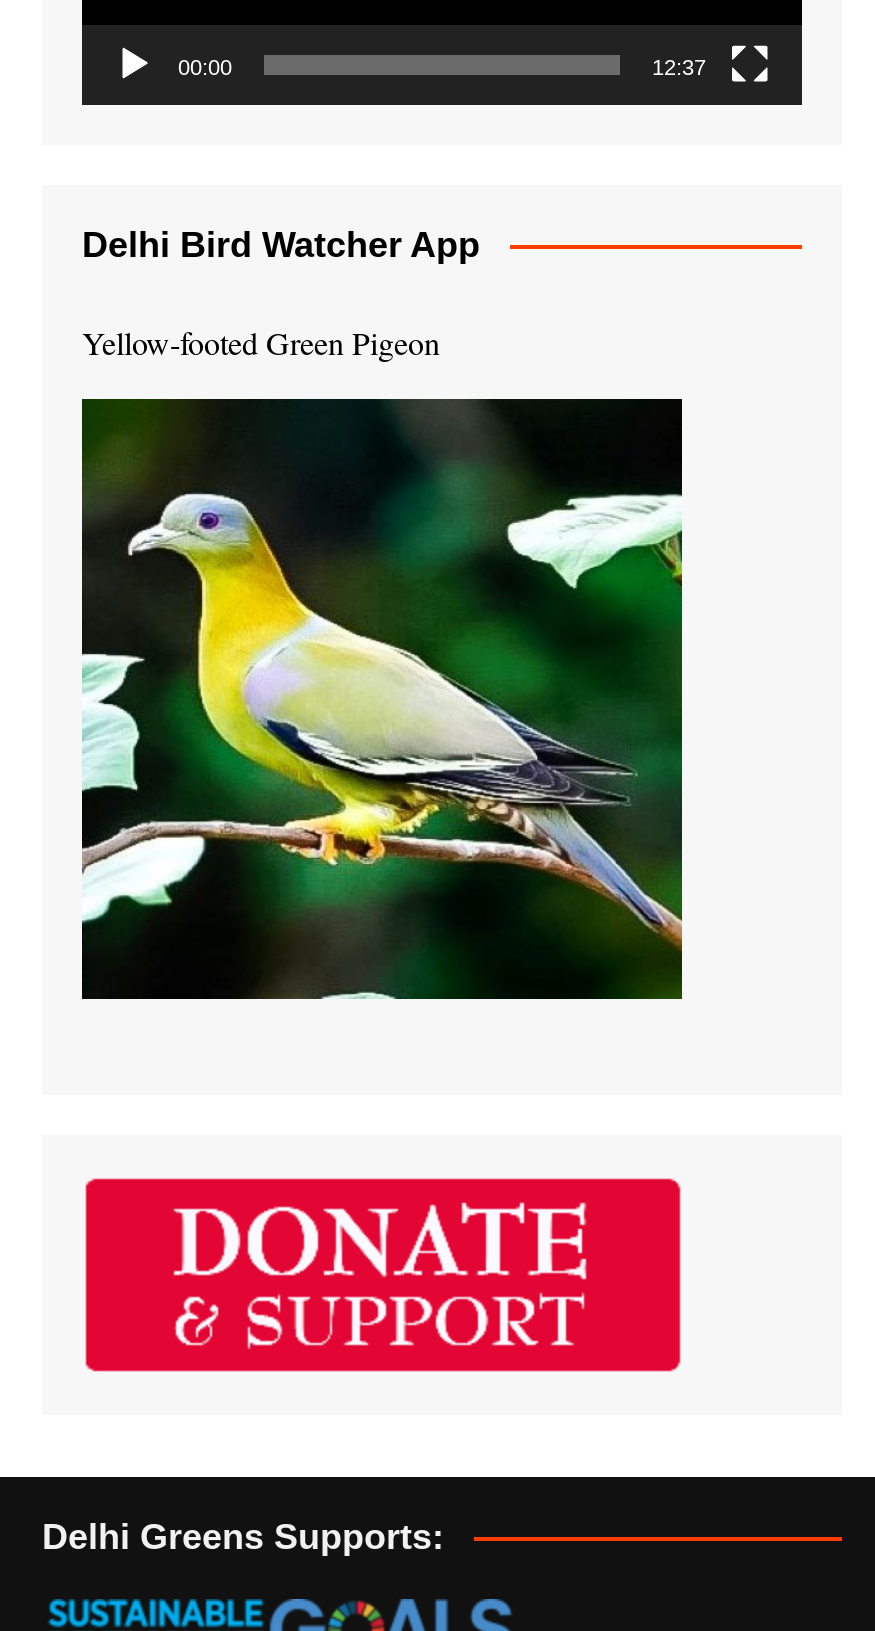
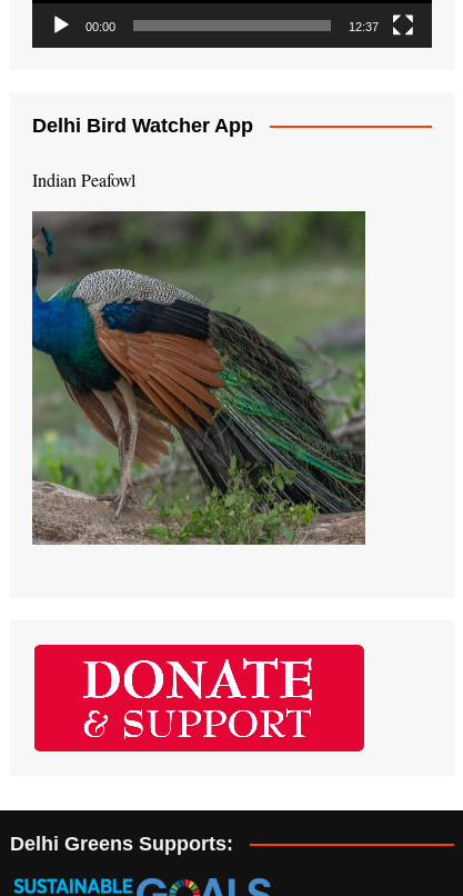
- Yellow-footed Green Pigeon
+ Indian Peafowl

- [image]
+ [image]
